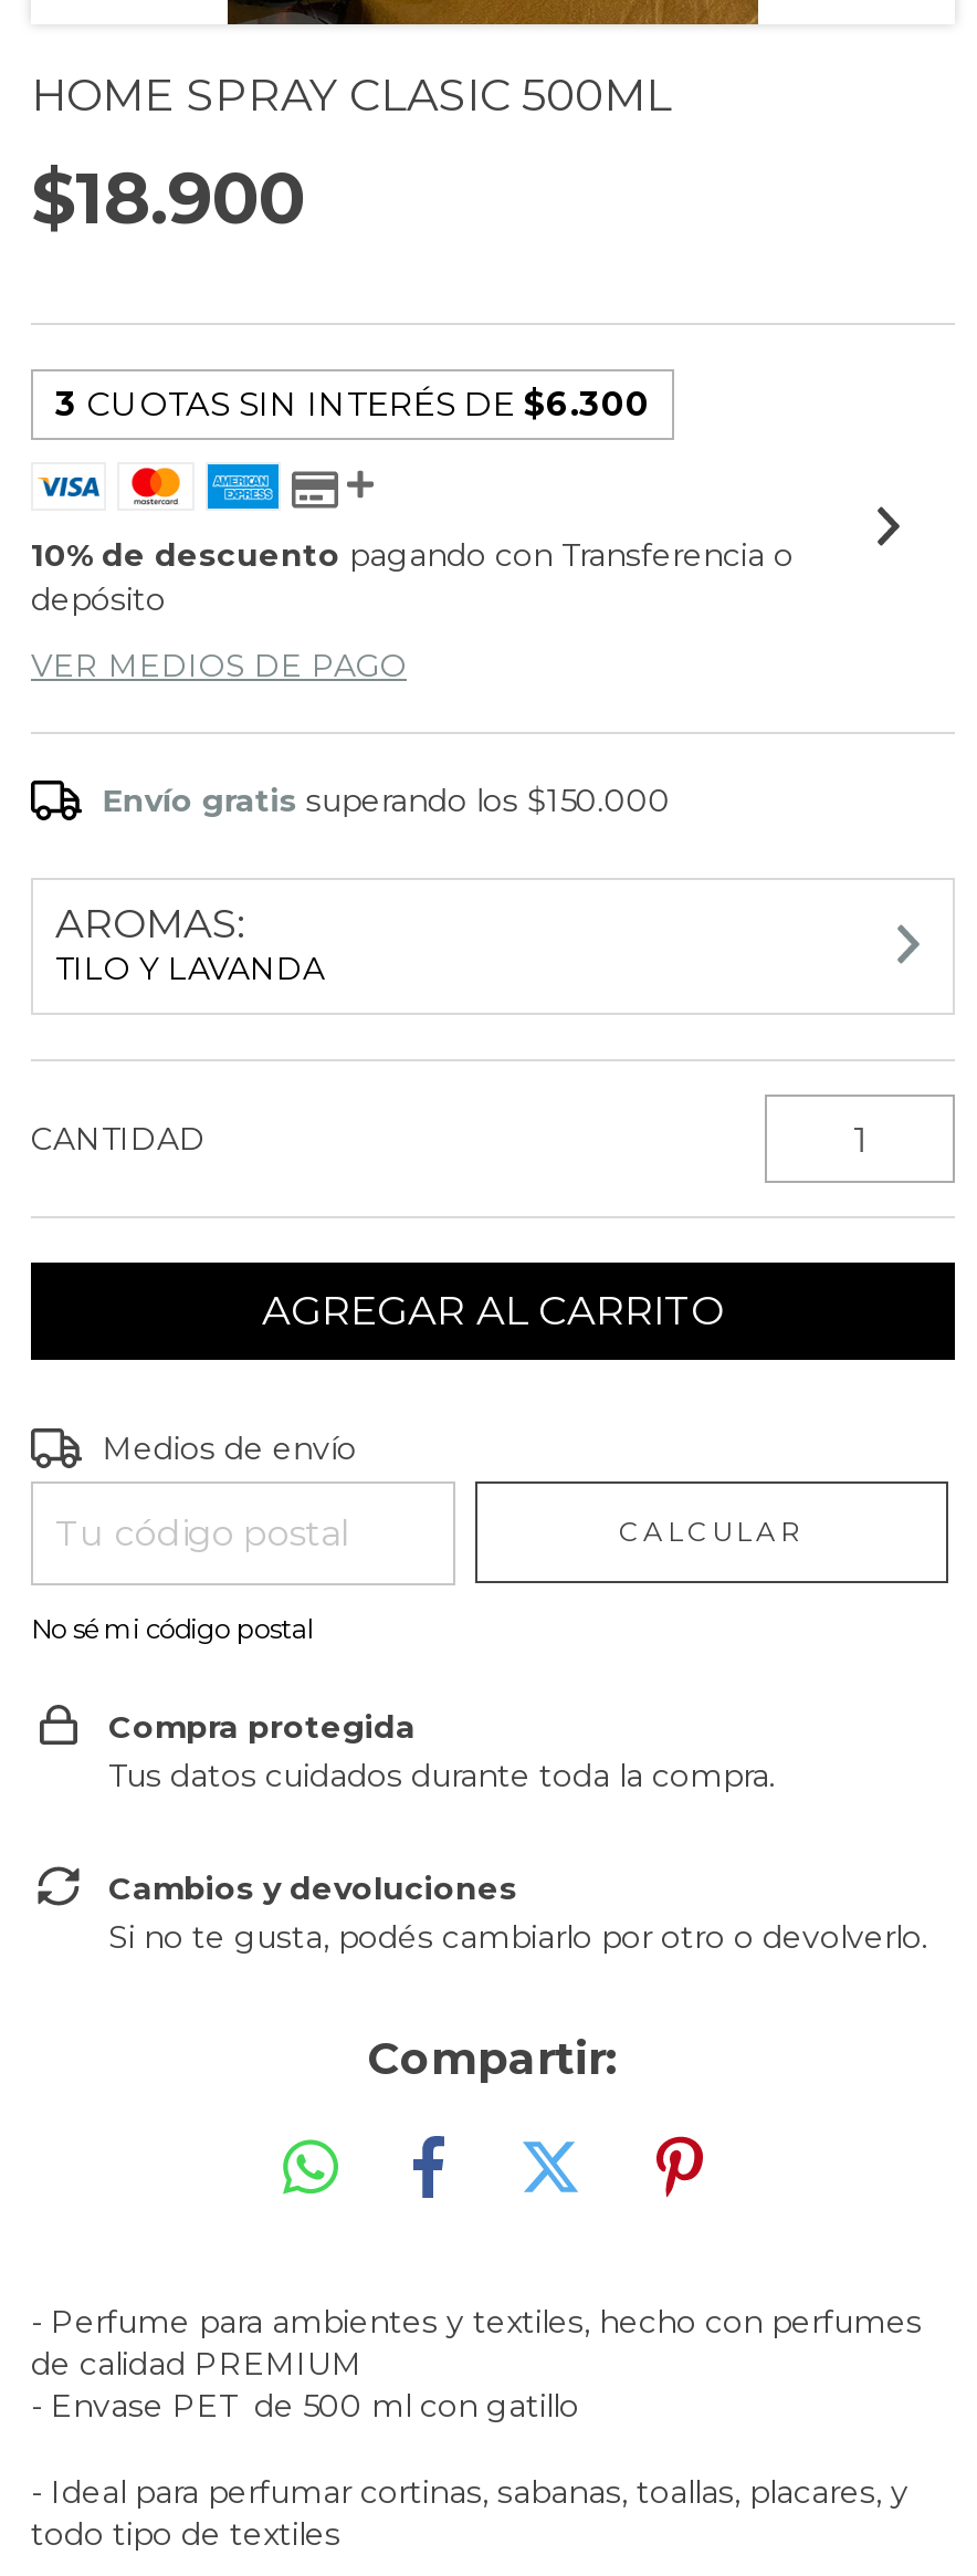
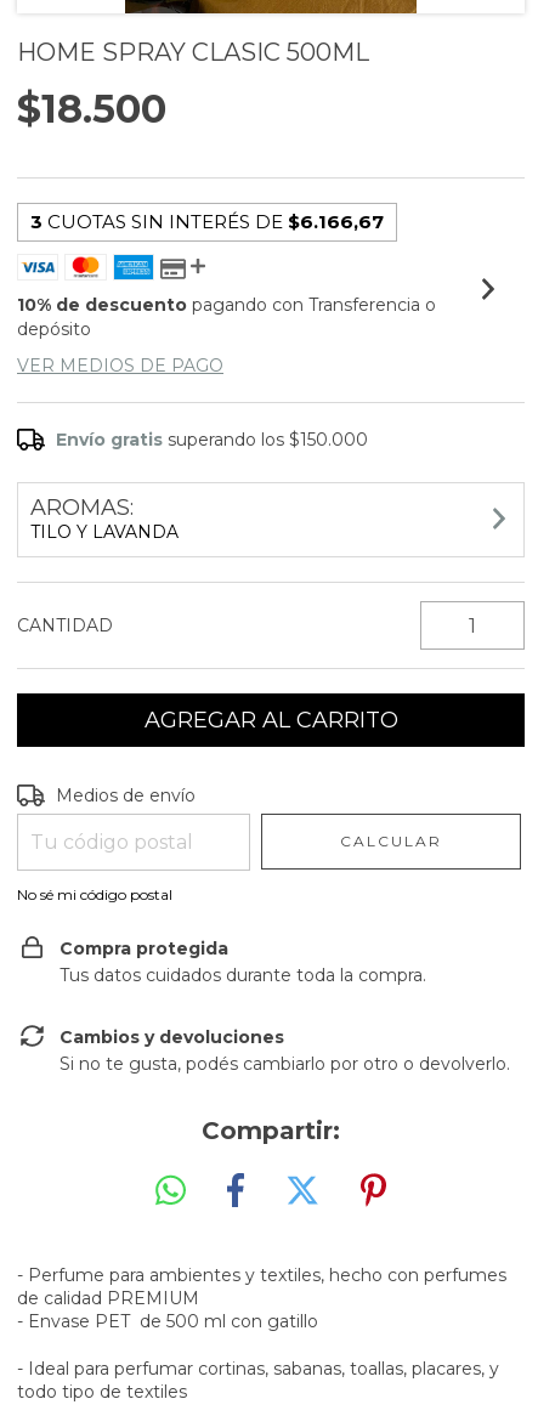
- $18.900
+ $18.500

- 3 CUOTAS SIN INTERÉS DE $6.300
+ 3 CUOTAS SIN INTERÉS DE $6.166,67
